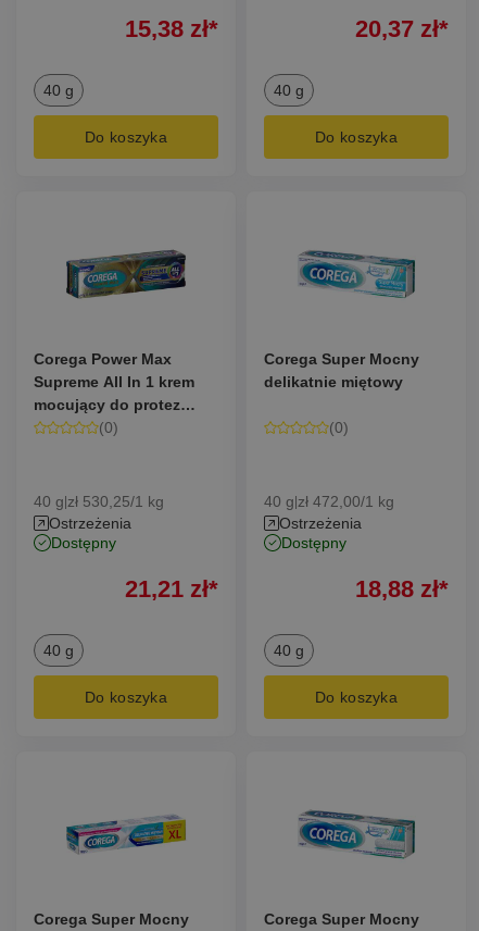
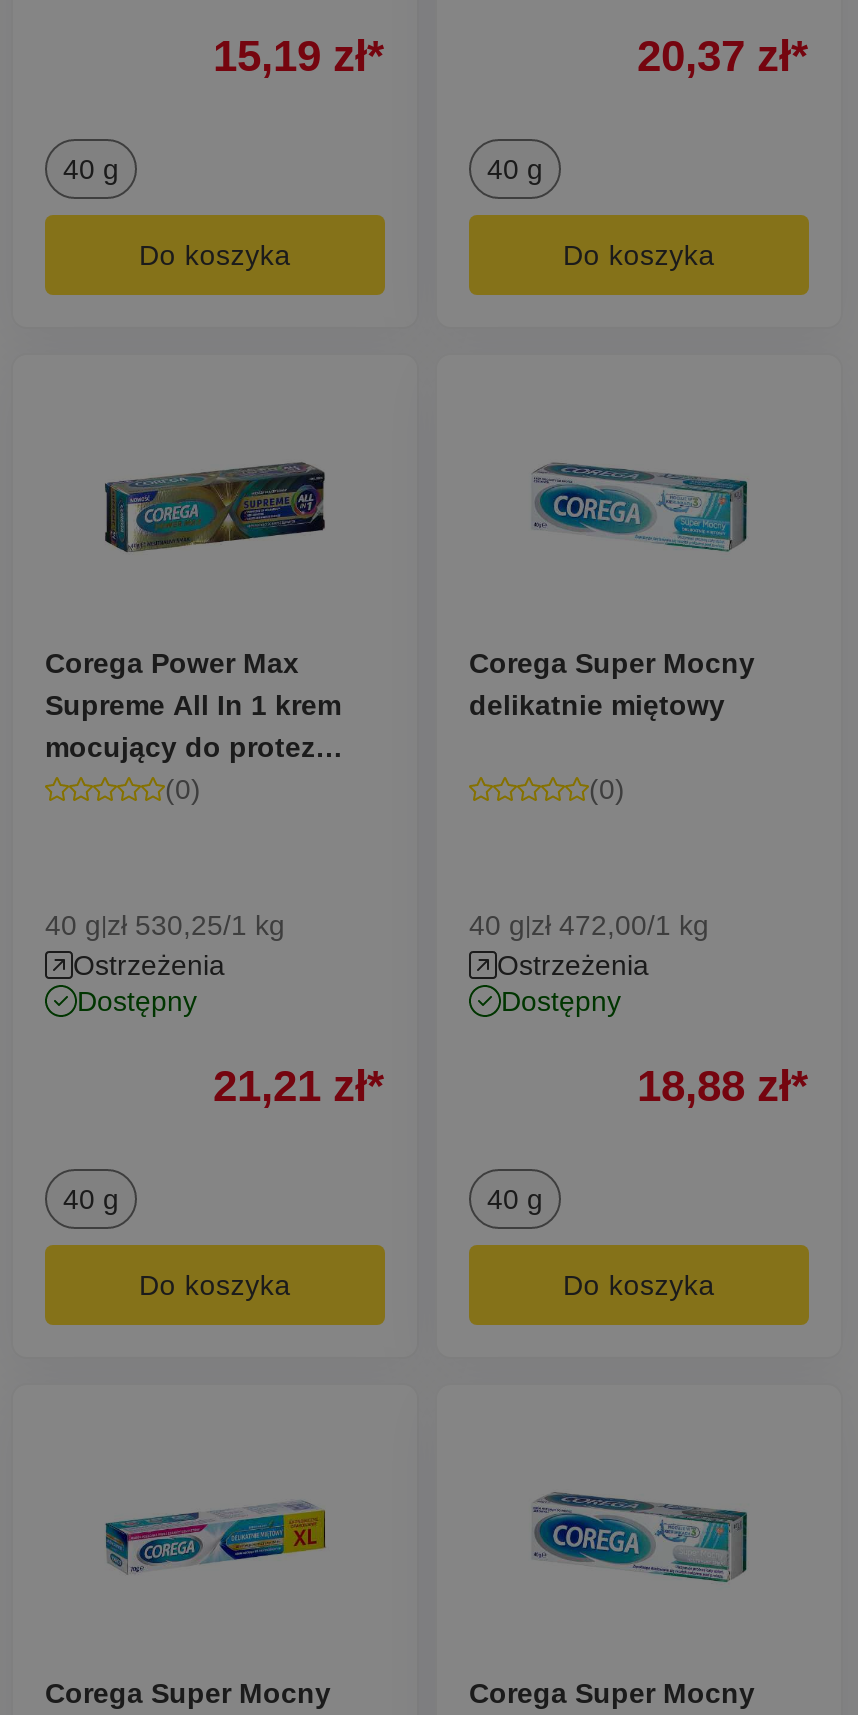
- 15,38 zł*
+ 15,19 zł*
